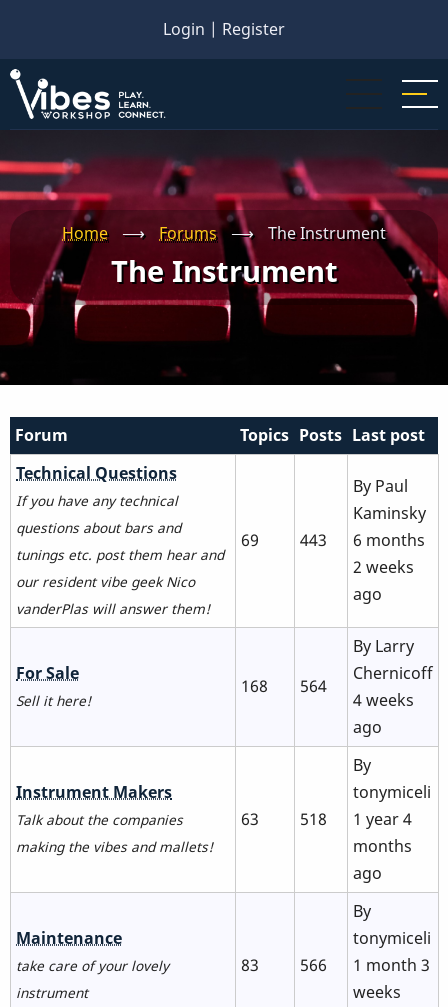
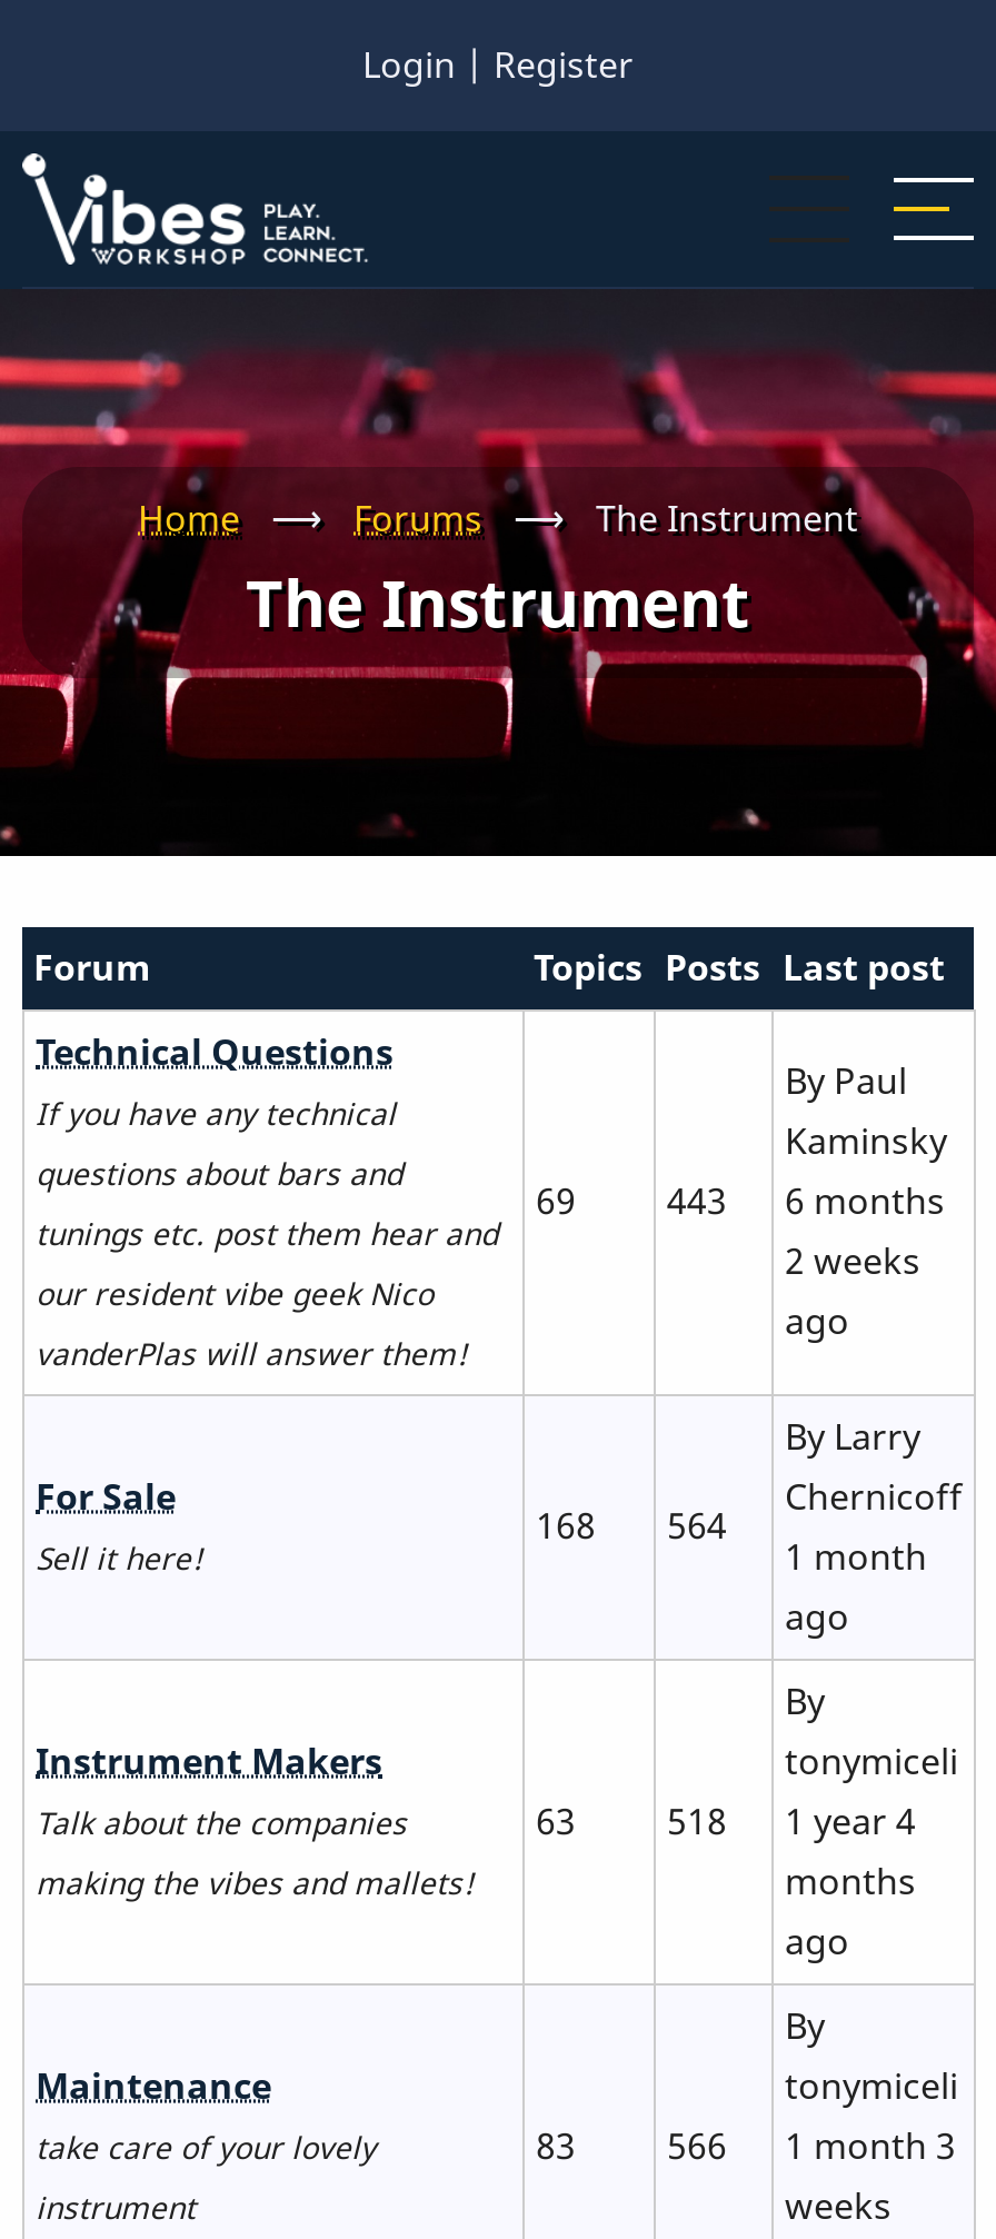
- 4 weeks
+ 1 month
